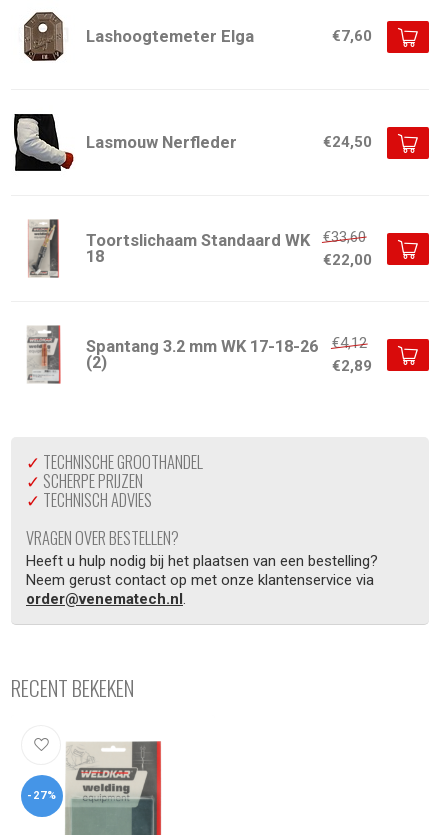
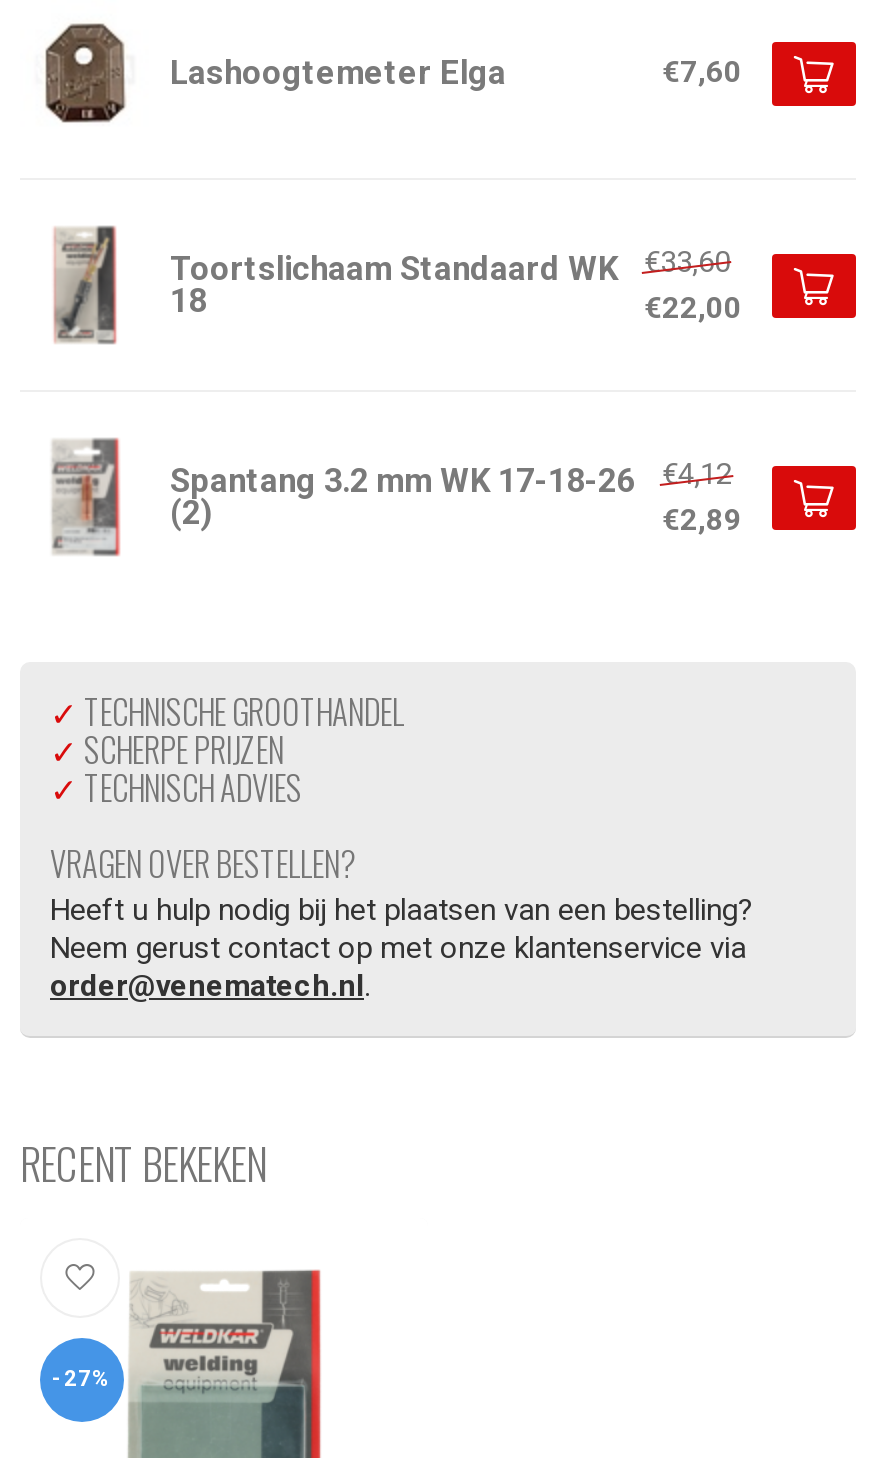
- [image]
- Lasmouw Nerfleder
- €24,50
